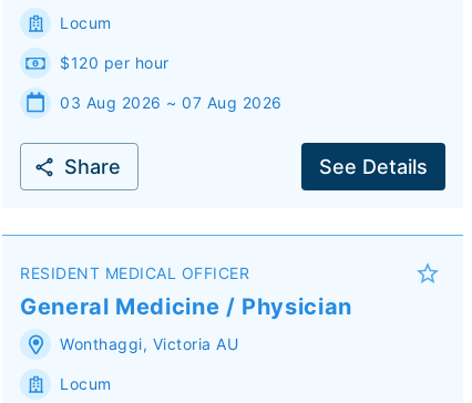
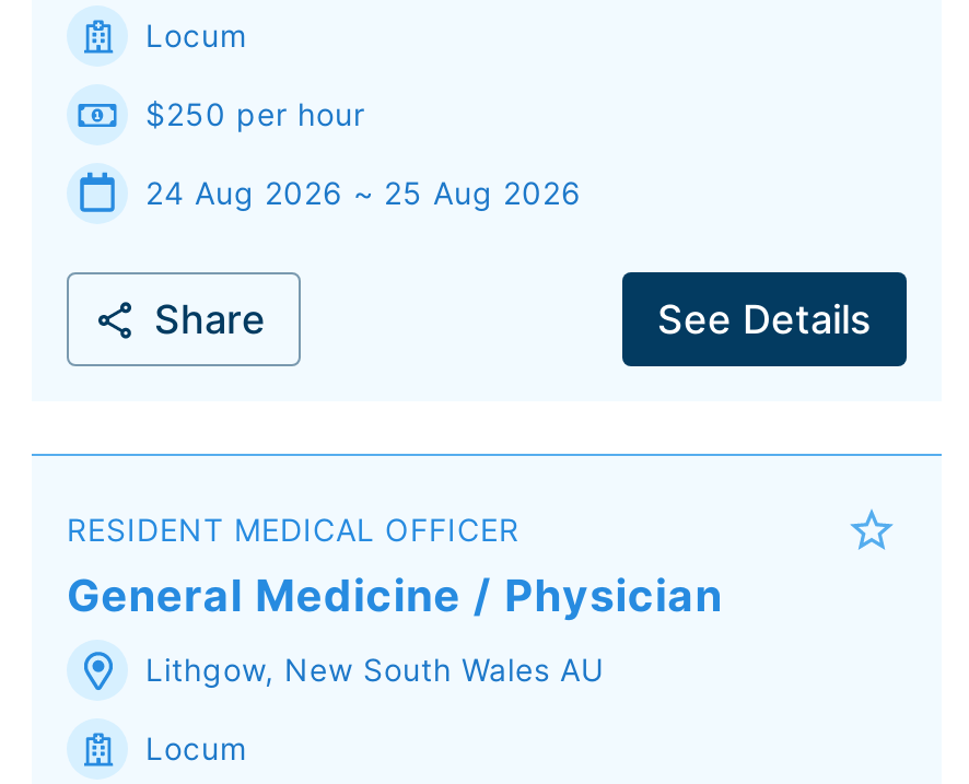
- $120 per hour
+ $250 per hour

- 03 Aug 2026 ~ 07 Aug 2026
+ 24 Aug 2026 ~ 25 Aug 2026

- Wonthaggi, Victoria AU
+ Lithgow, New South Wales AU
